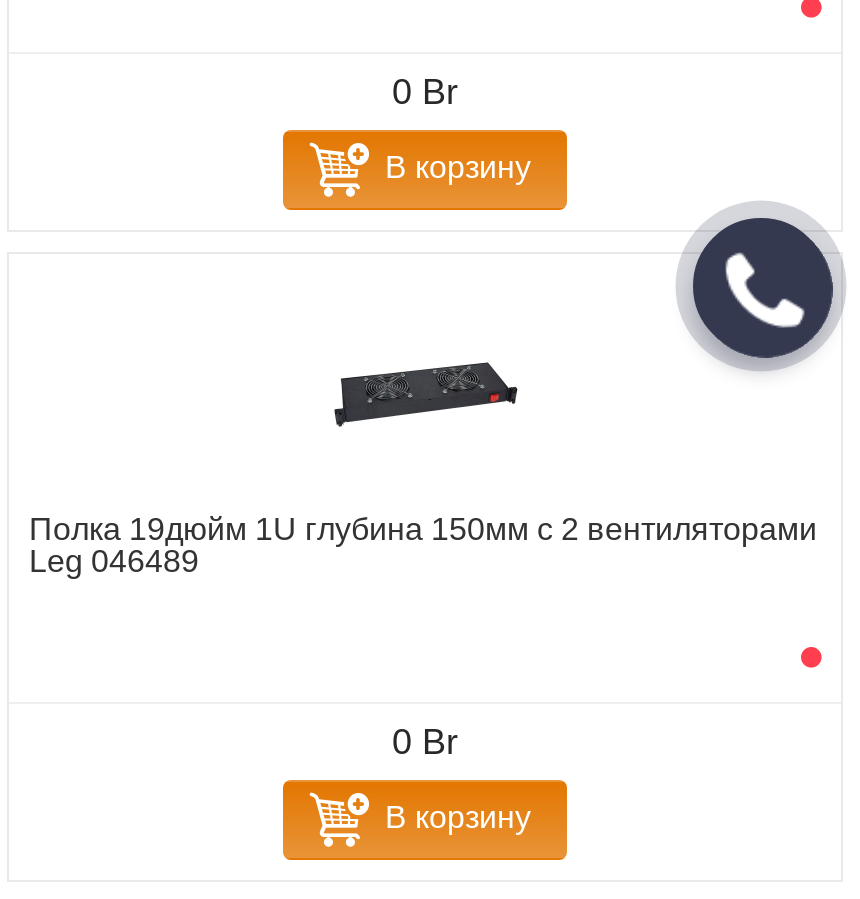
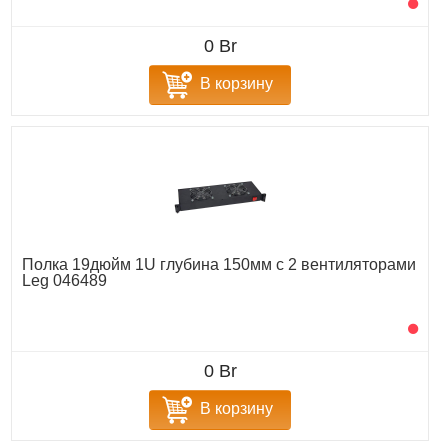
- [image]
